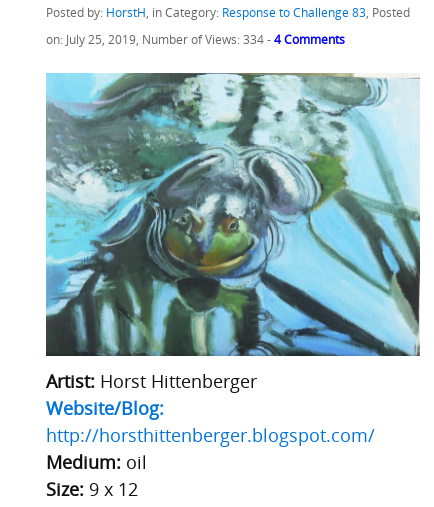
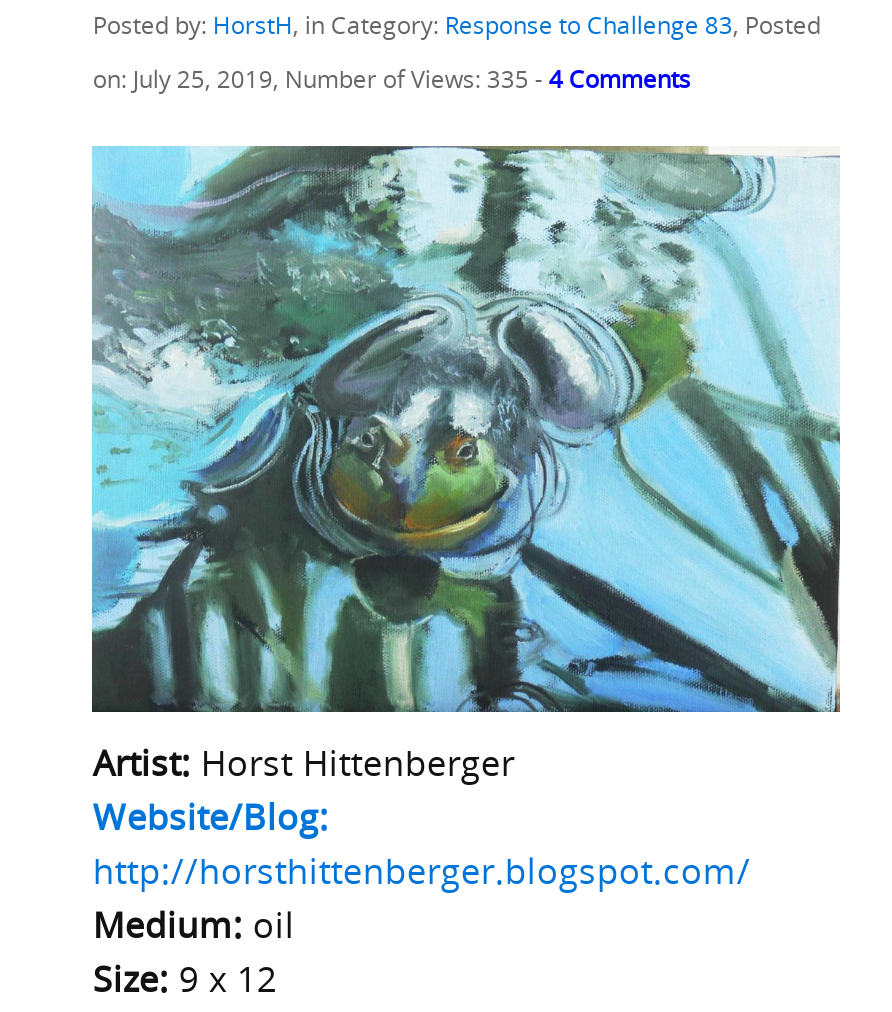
- on: July 25, 2019, Number of Views: 334 - 4 Comments
+ on: July 25, 2019, Number of Views: 335 - 4 Comments
